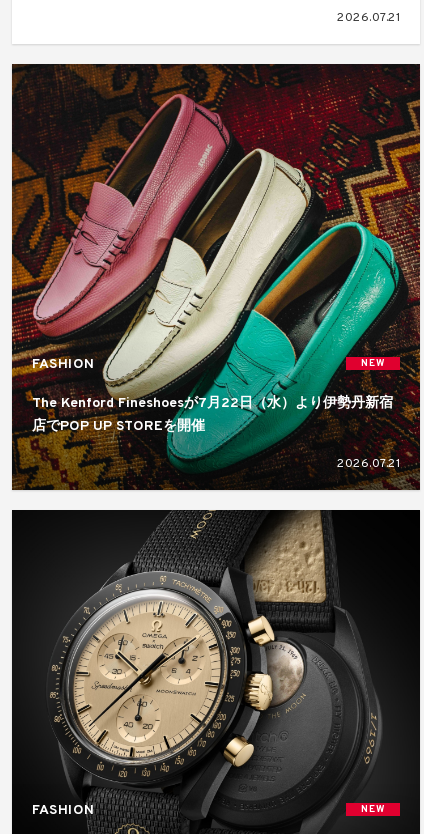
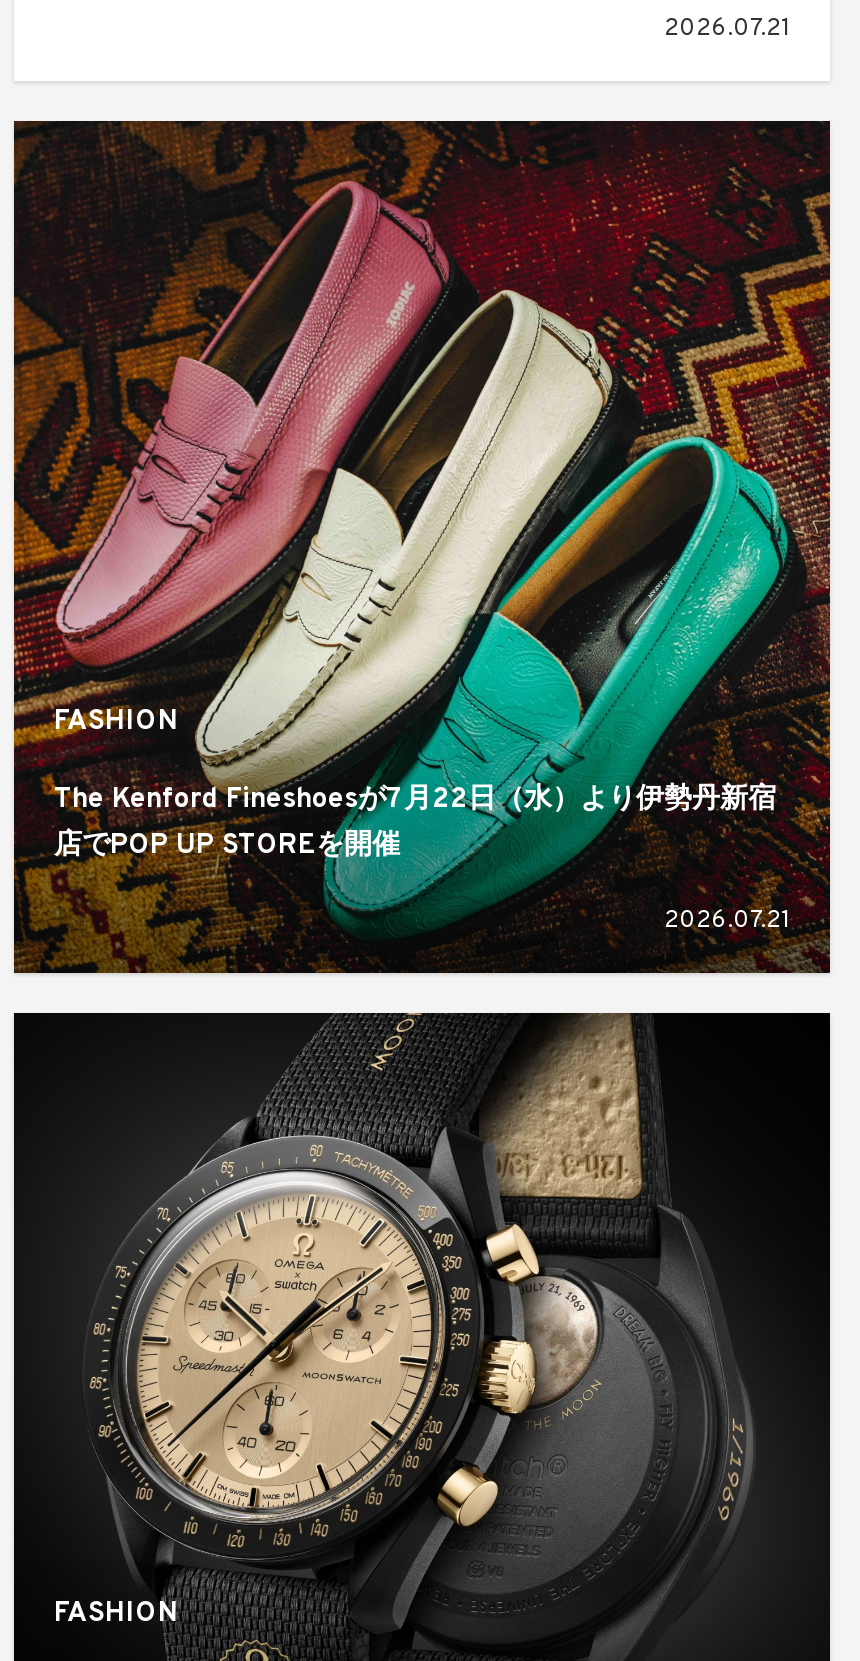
- NEW

- NEW
